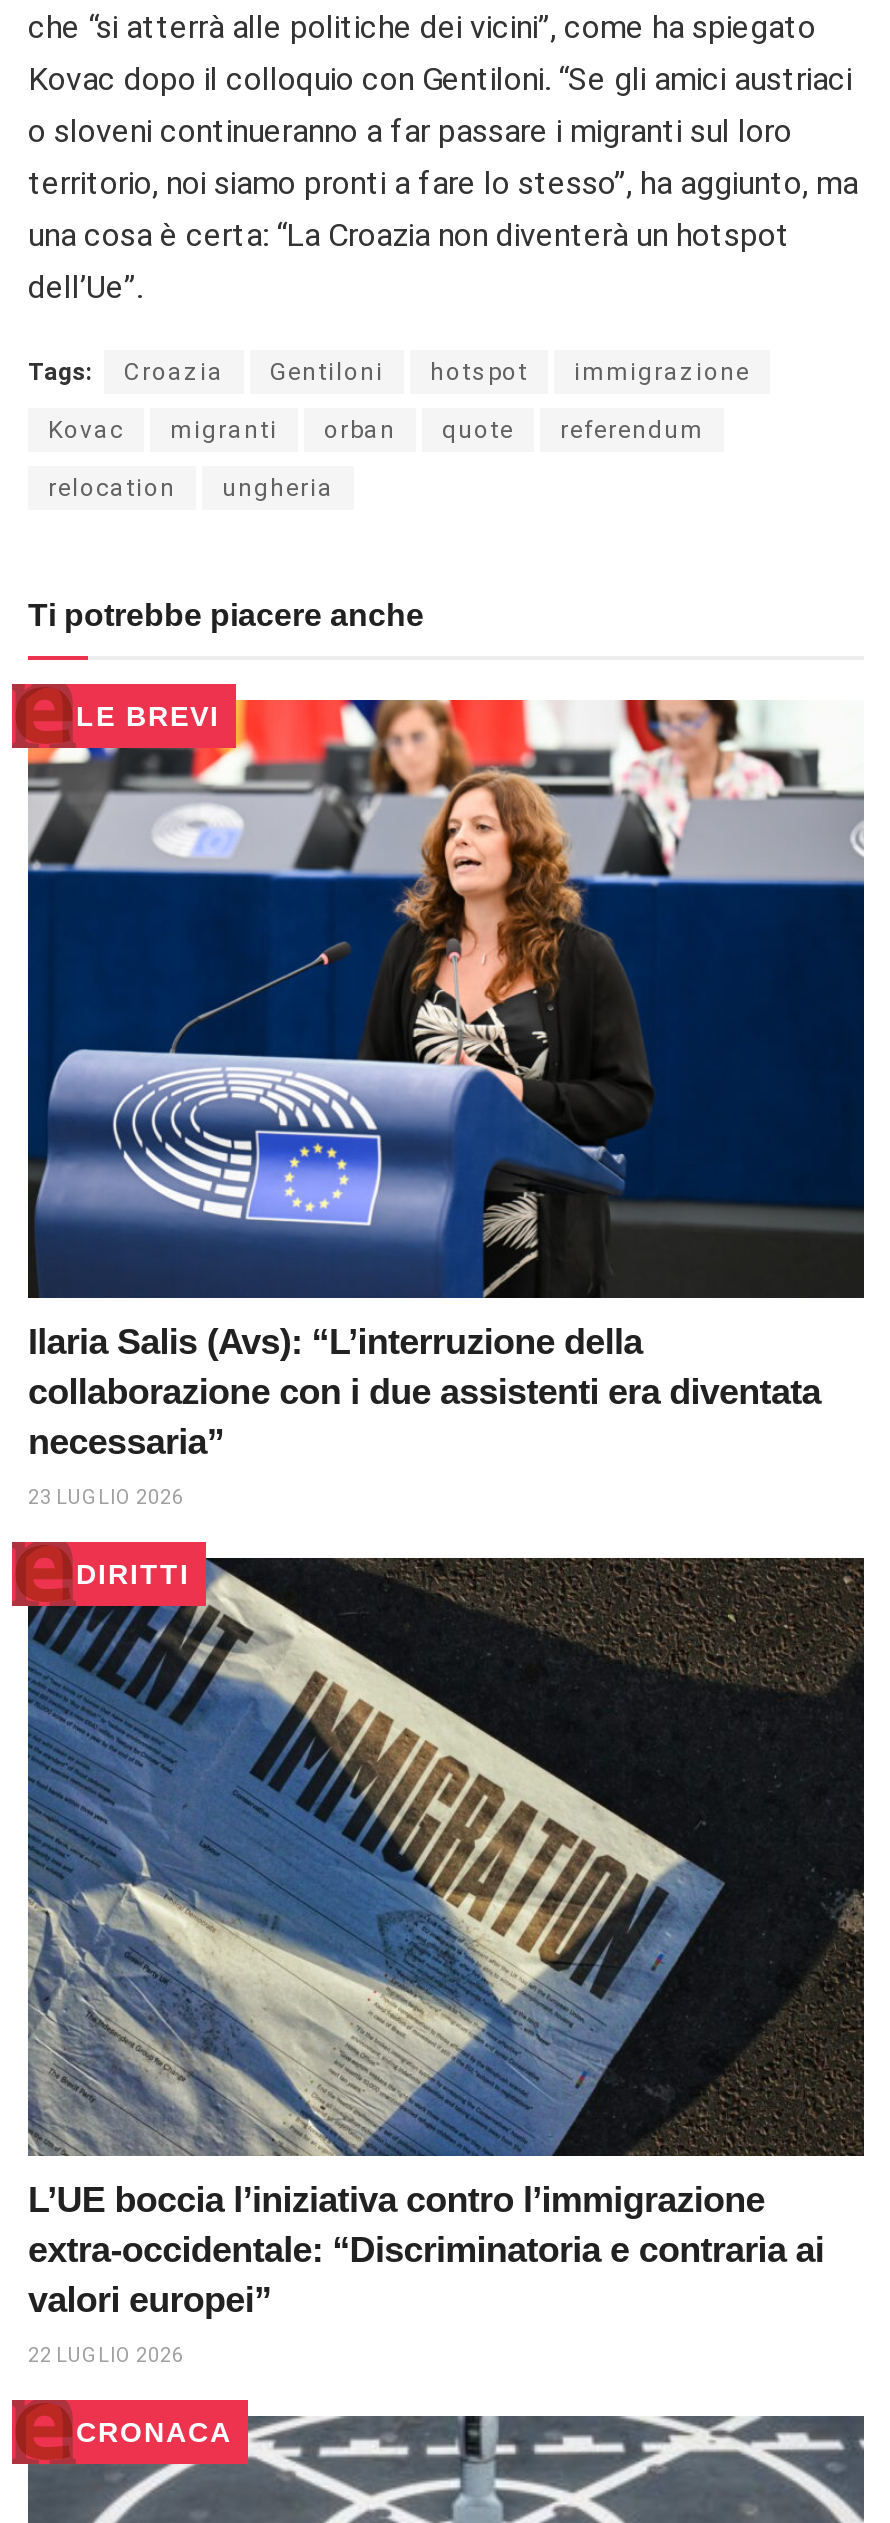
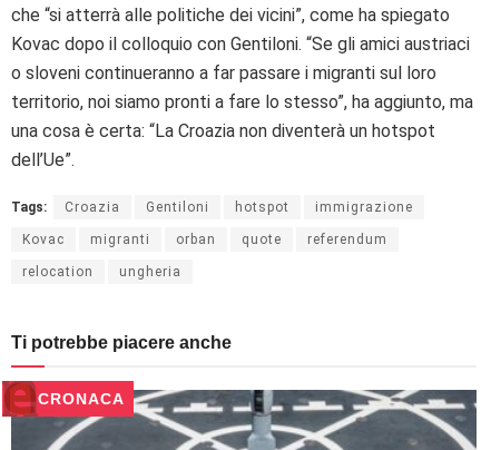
- [image]
- LE BREVI

- [image]
- Ilaria Salis (Avs): “L’interruzione della
- collaborazione con i due assistenti era diventata
- necessaria”
- 23 LUGLIO 2026
- DIRITTI

- L’UE boccia l’iniziativa contro l’immigrazione
- extra-occidentale: “Discriminatoria e contraria ai
- valori europei”
- 22 LUGLIO 2026
